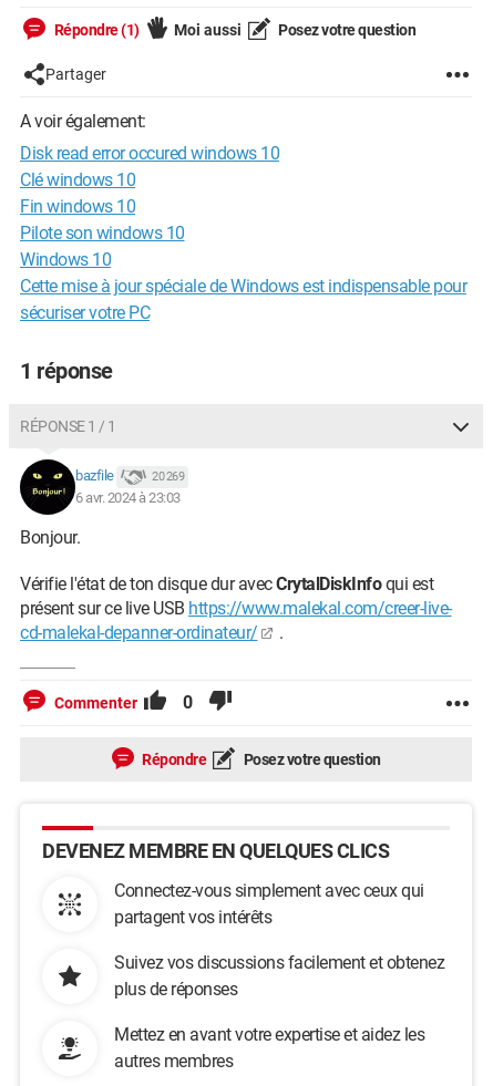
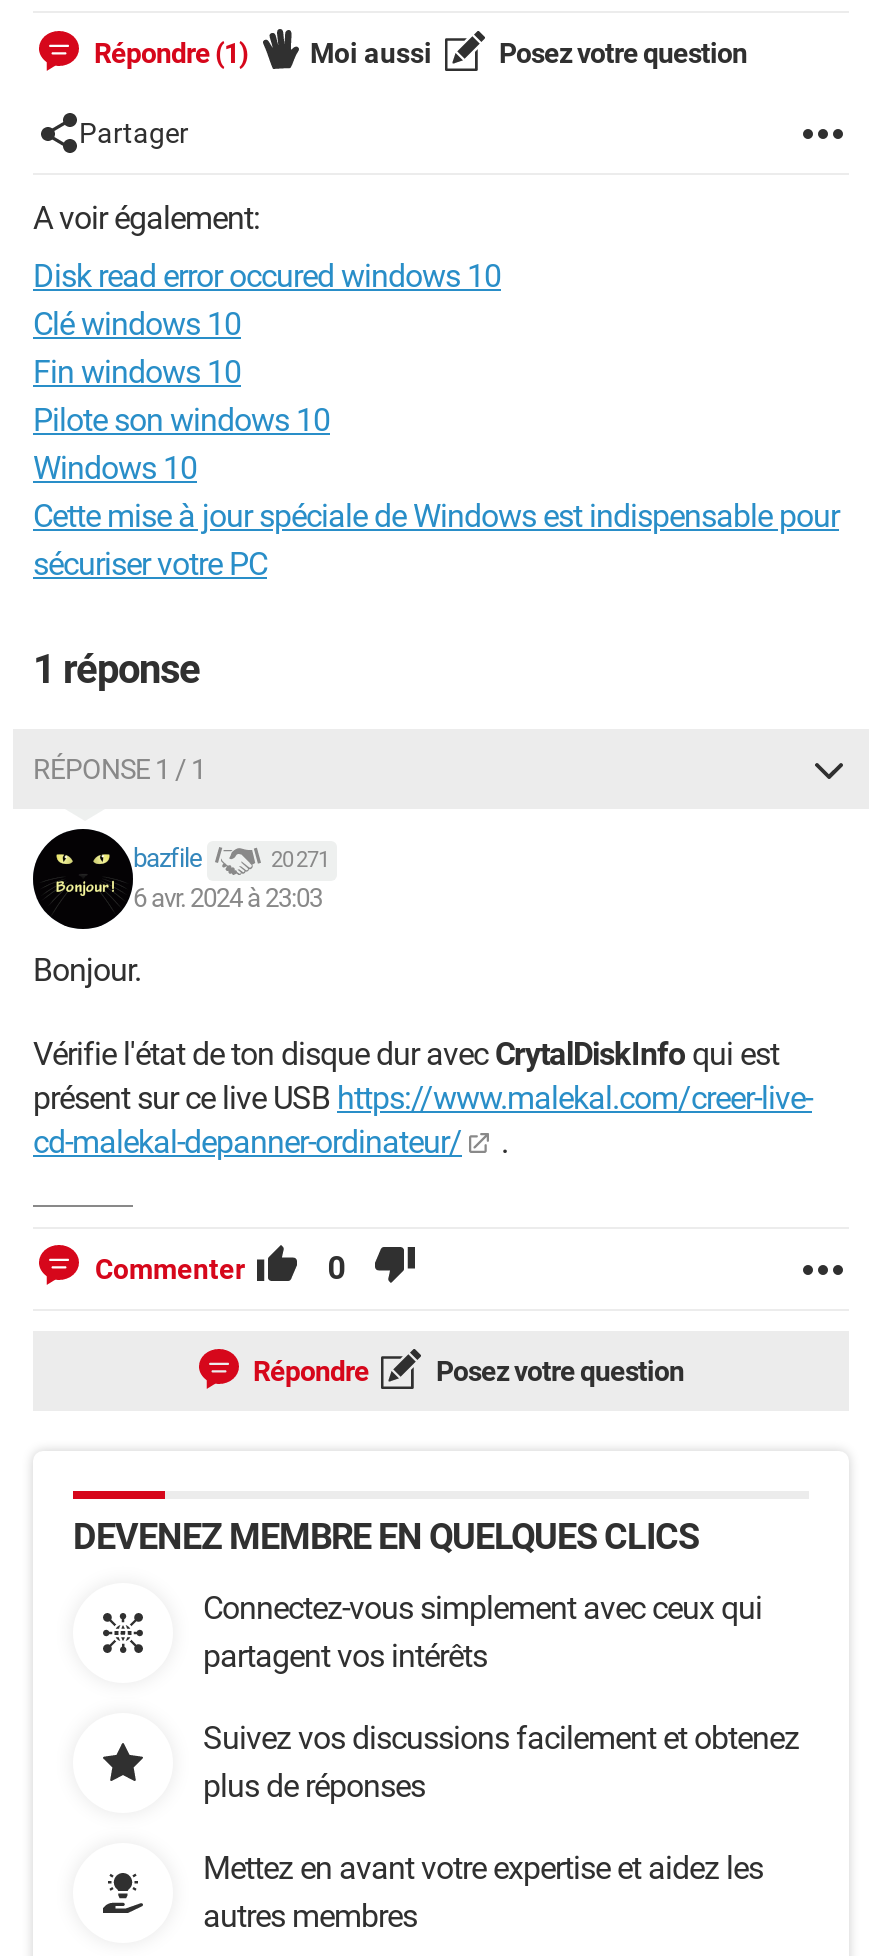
- 20 269
+ 20 271
